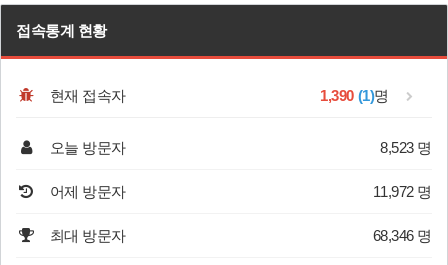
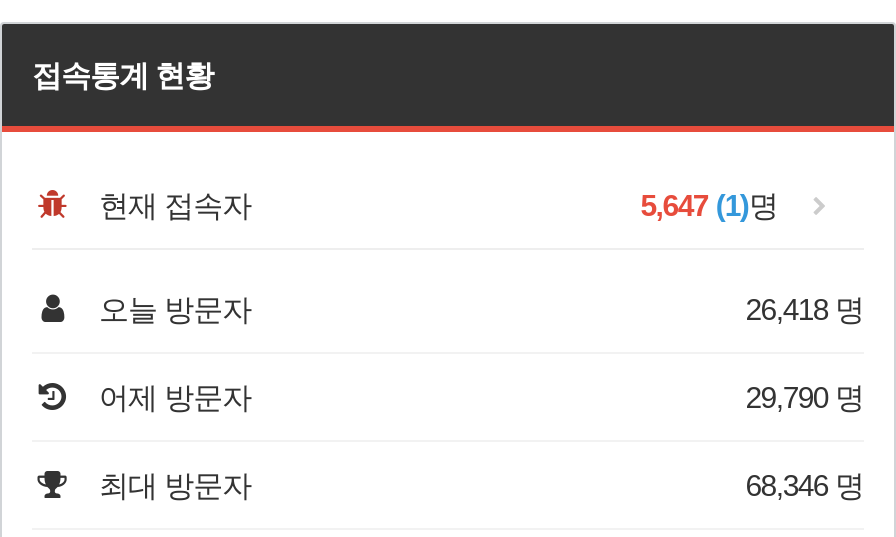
- 1,390 (1)명
+ 5,647 (1)명

- 8,523 명
+ 26,418 명

- 11,972 명
+ 29,790 명
